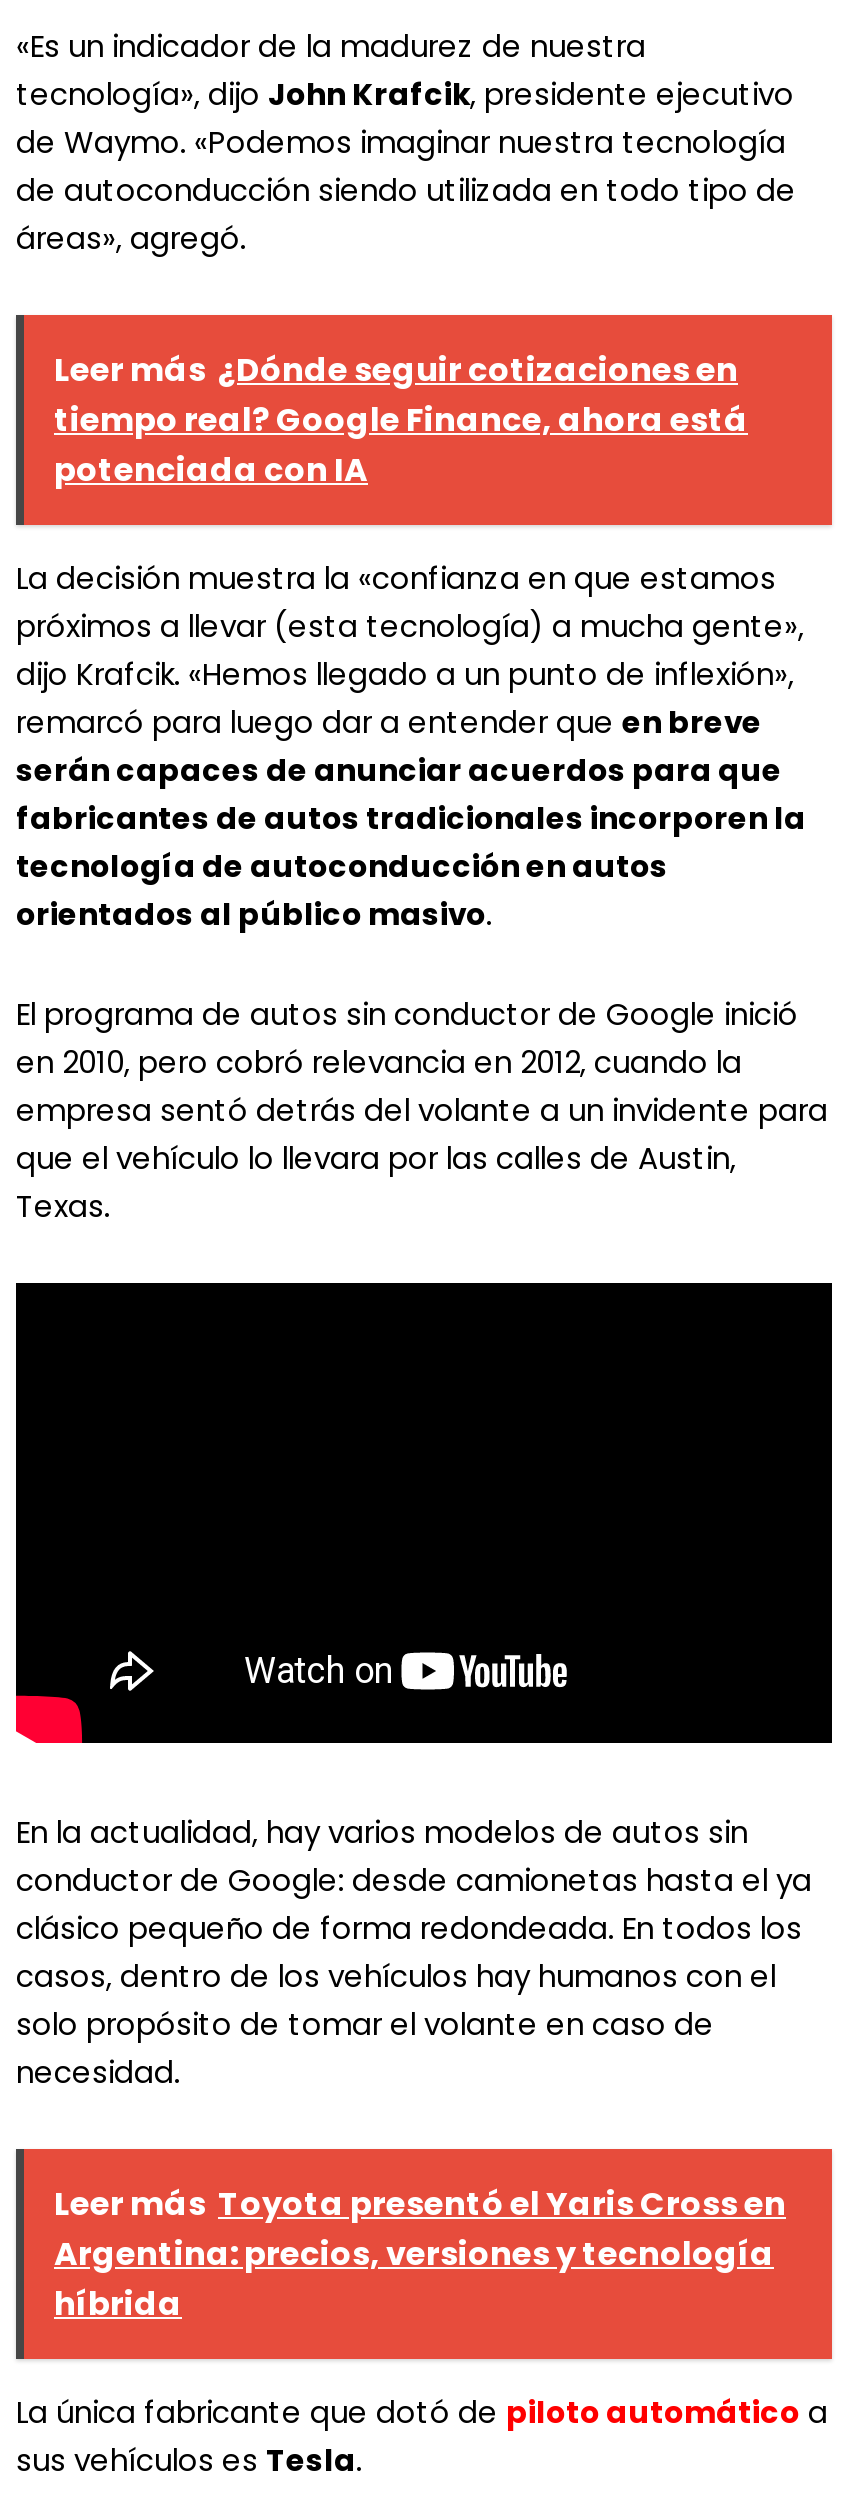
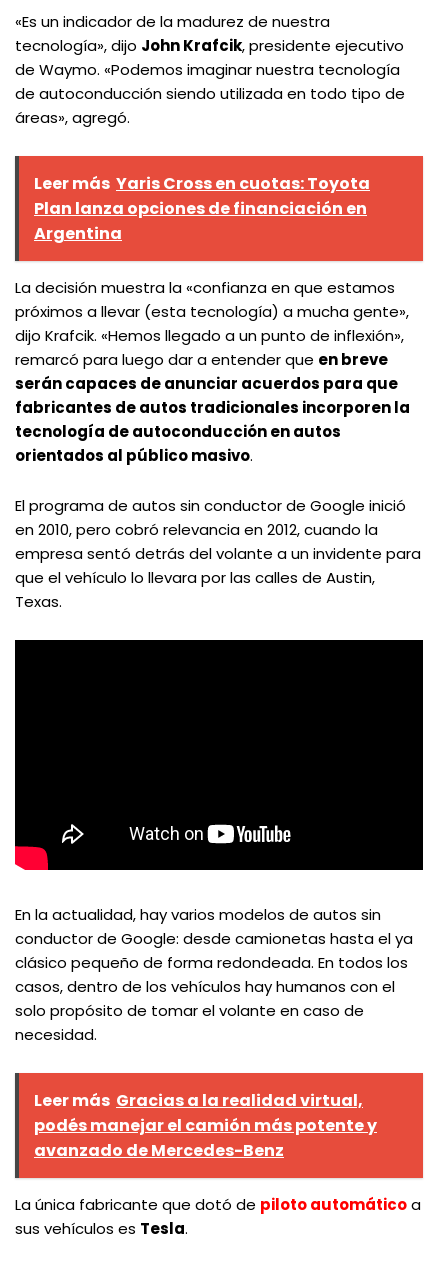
- Leer más ¿Dónde seguir cotizaciones en
- tiempo real? Google Finance, ahora está
- potenciada con IA
+ Leer más Yaris Cross en cuotas: Toyota
+ Plan lanza opciones de financiación en
+ Argentina

- Leer más Toyota presentó el Yaris Cross en
- Argentina: precios, versiones y tecnología
- híbrida
+ Leer más Gracias a la realidad virtual,
+ podés manejar el camión más potente y
+ avanzado de Mercedes-Benz
